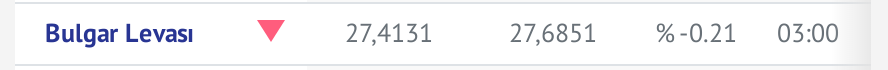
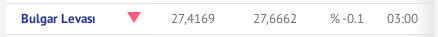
- 27,4131
+ 27,4169

- 27,6851
+ 27,6662

- % -0.21
+ % -0.1
